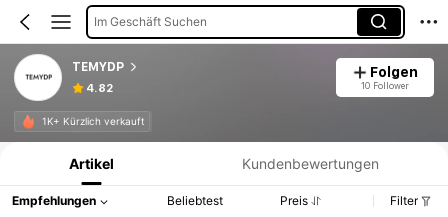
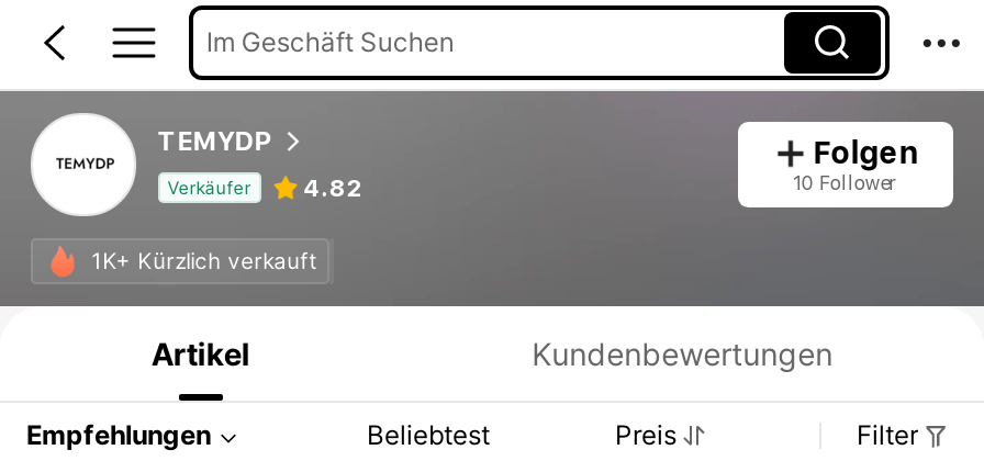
+ Verkäufer
